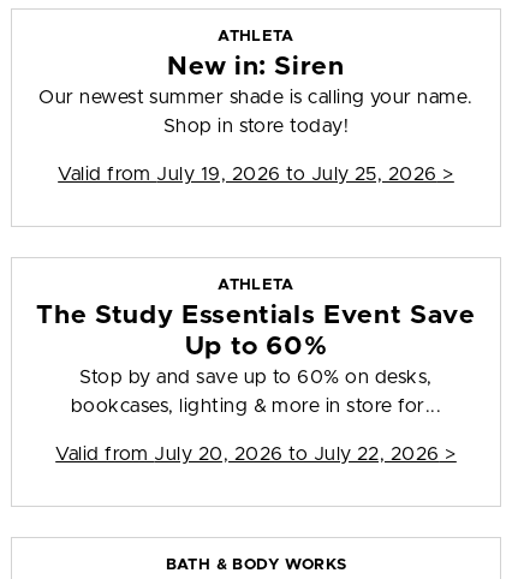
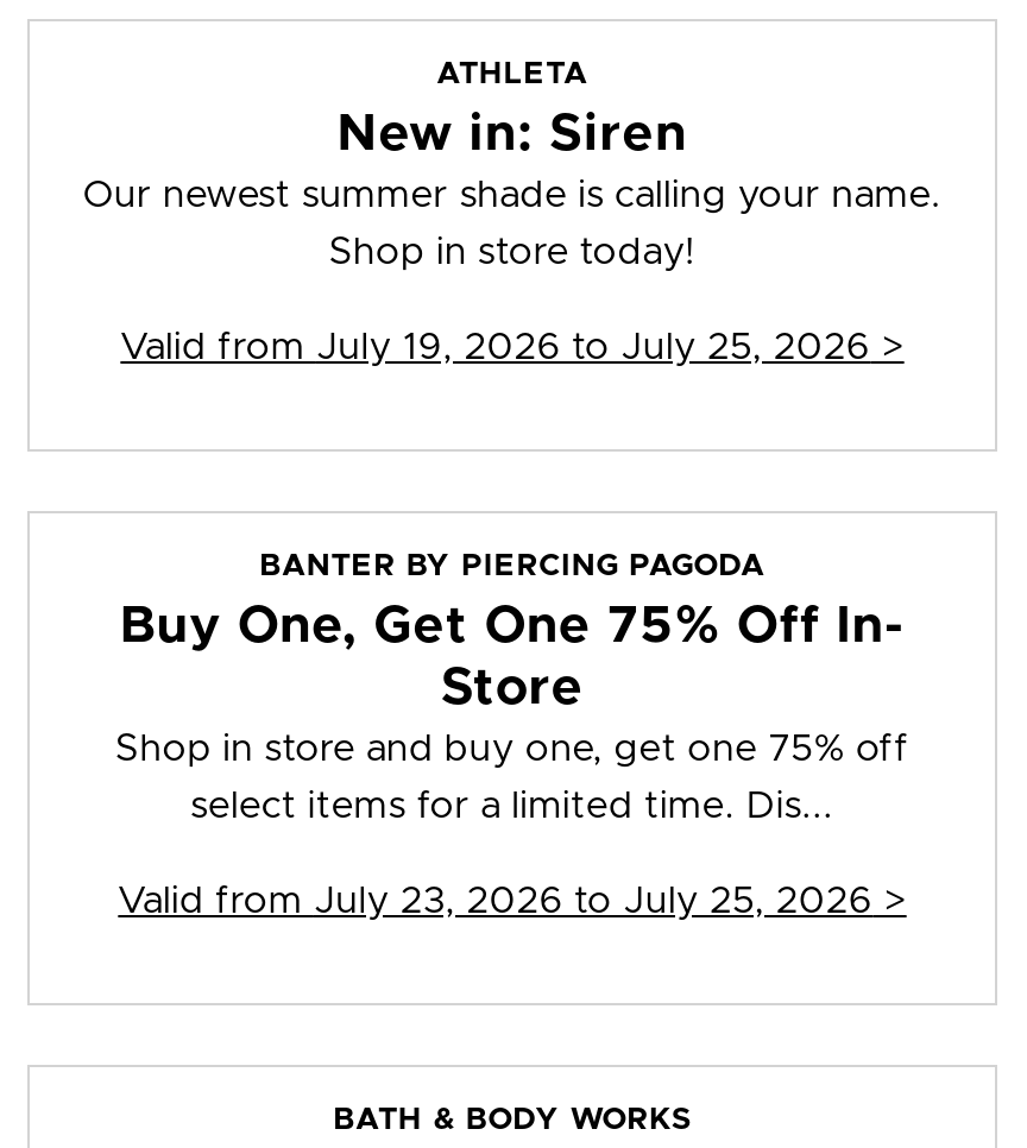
- ATHLETA
- The Study Essentials Event Save
- Up to 60%
- Stop by and save up to 60% on desks,
+ BANTER BY PIERCING PAGODA
+ Buy One, Get One 75% Off In-
+ Store
+ Shop in store and buy one, get one 75% off

- bookcases, lighting & more in store for...
+ select items for a limited time. Dis...

- Valid from July 20, 2026 to July 22, 2026 >
+ Valid from July 23, 2026 to July 25, 2026 >
